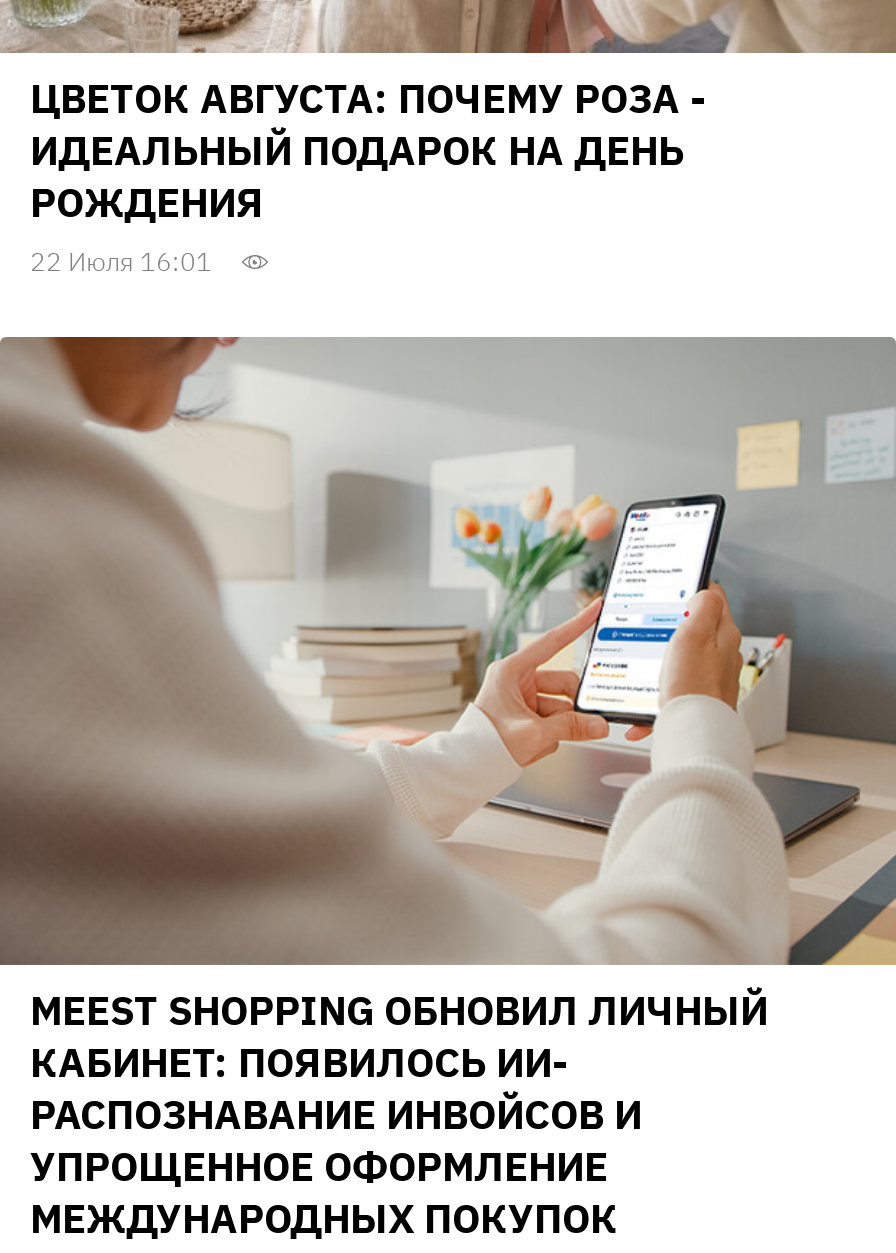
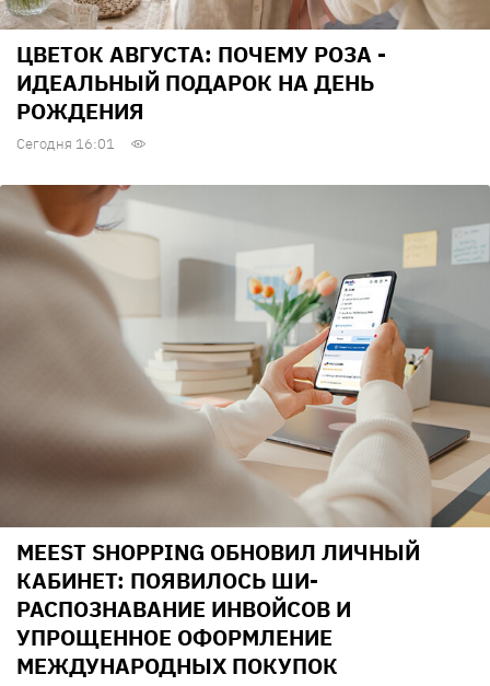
- 22 Июля 16:01
+ Сегодня 16:01

- КАБИНЕТ: ПОЯВИЛОСЬ ИИ-
+ КАБИНЕТ: ПОЯВИЛОСЬ ШИ-
